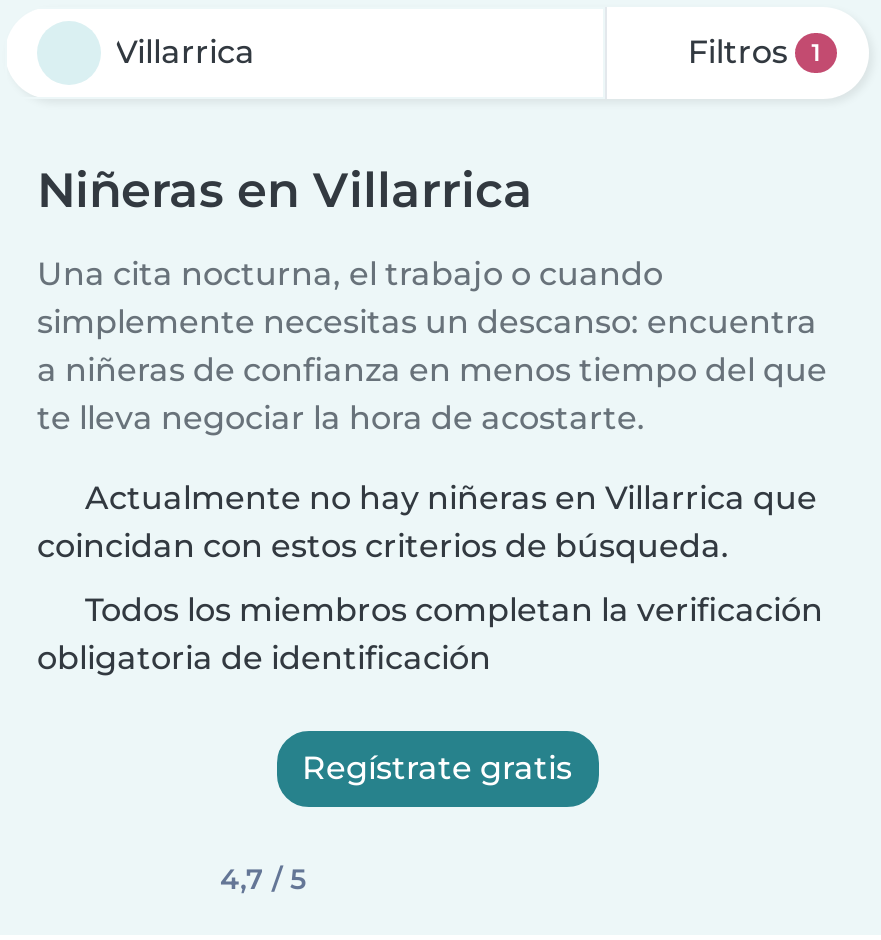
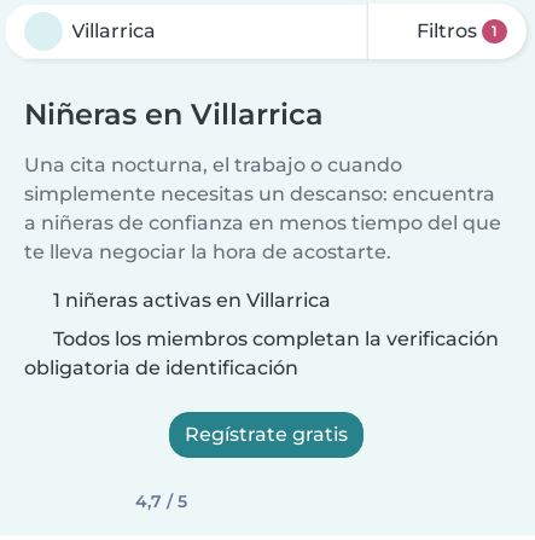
- Actualmente no hay niñeras en Villarrica que
- coincidan con estos criterios de búsqueda.
+ 1 niñeras activas en Villarrica
